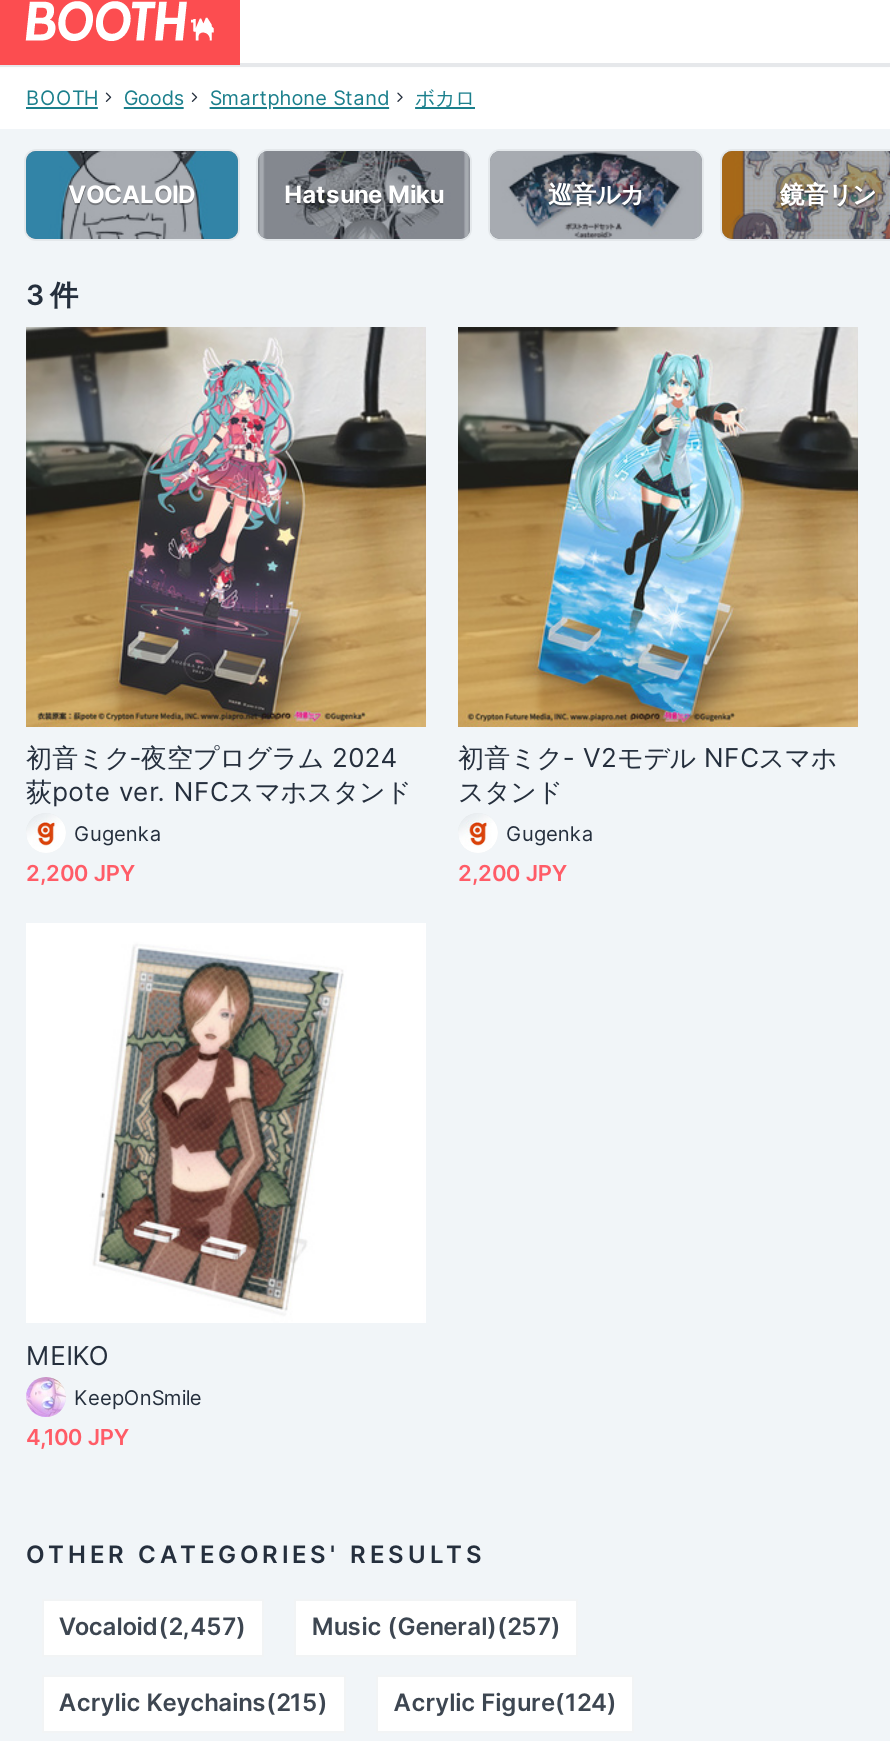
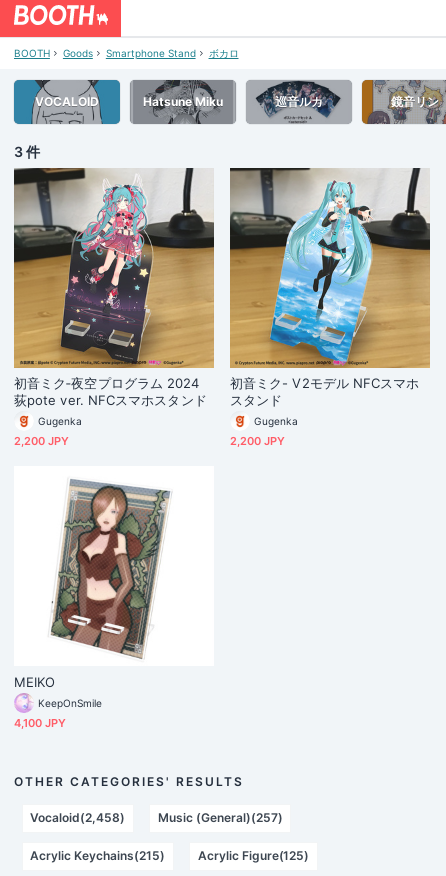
- Vocaloid(2,457)
+ Vocaloid(2,458)

- Acrylic Figure(124)
+ Acrylic Figure(125)
